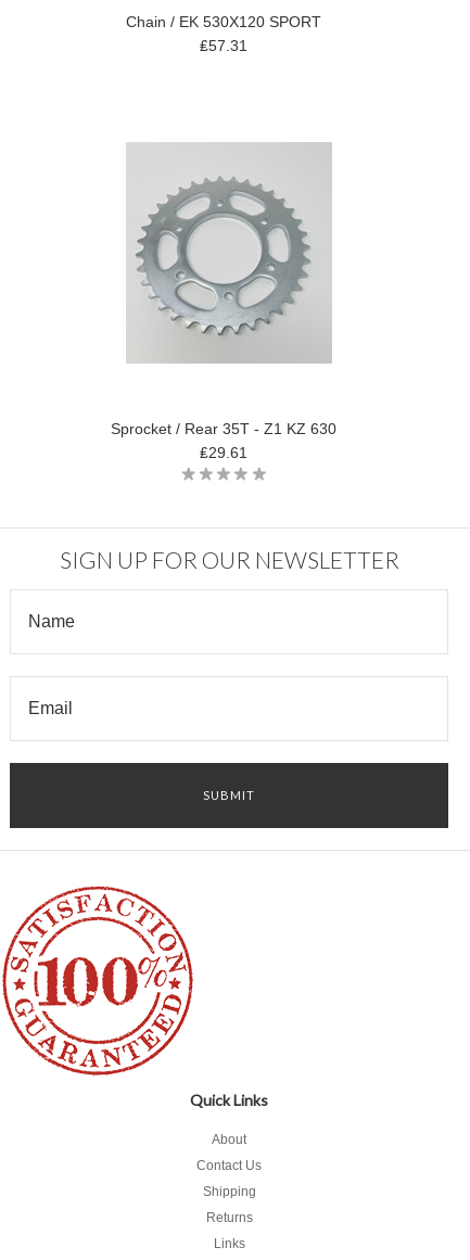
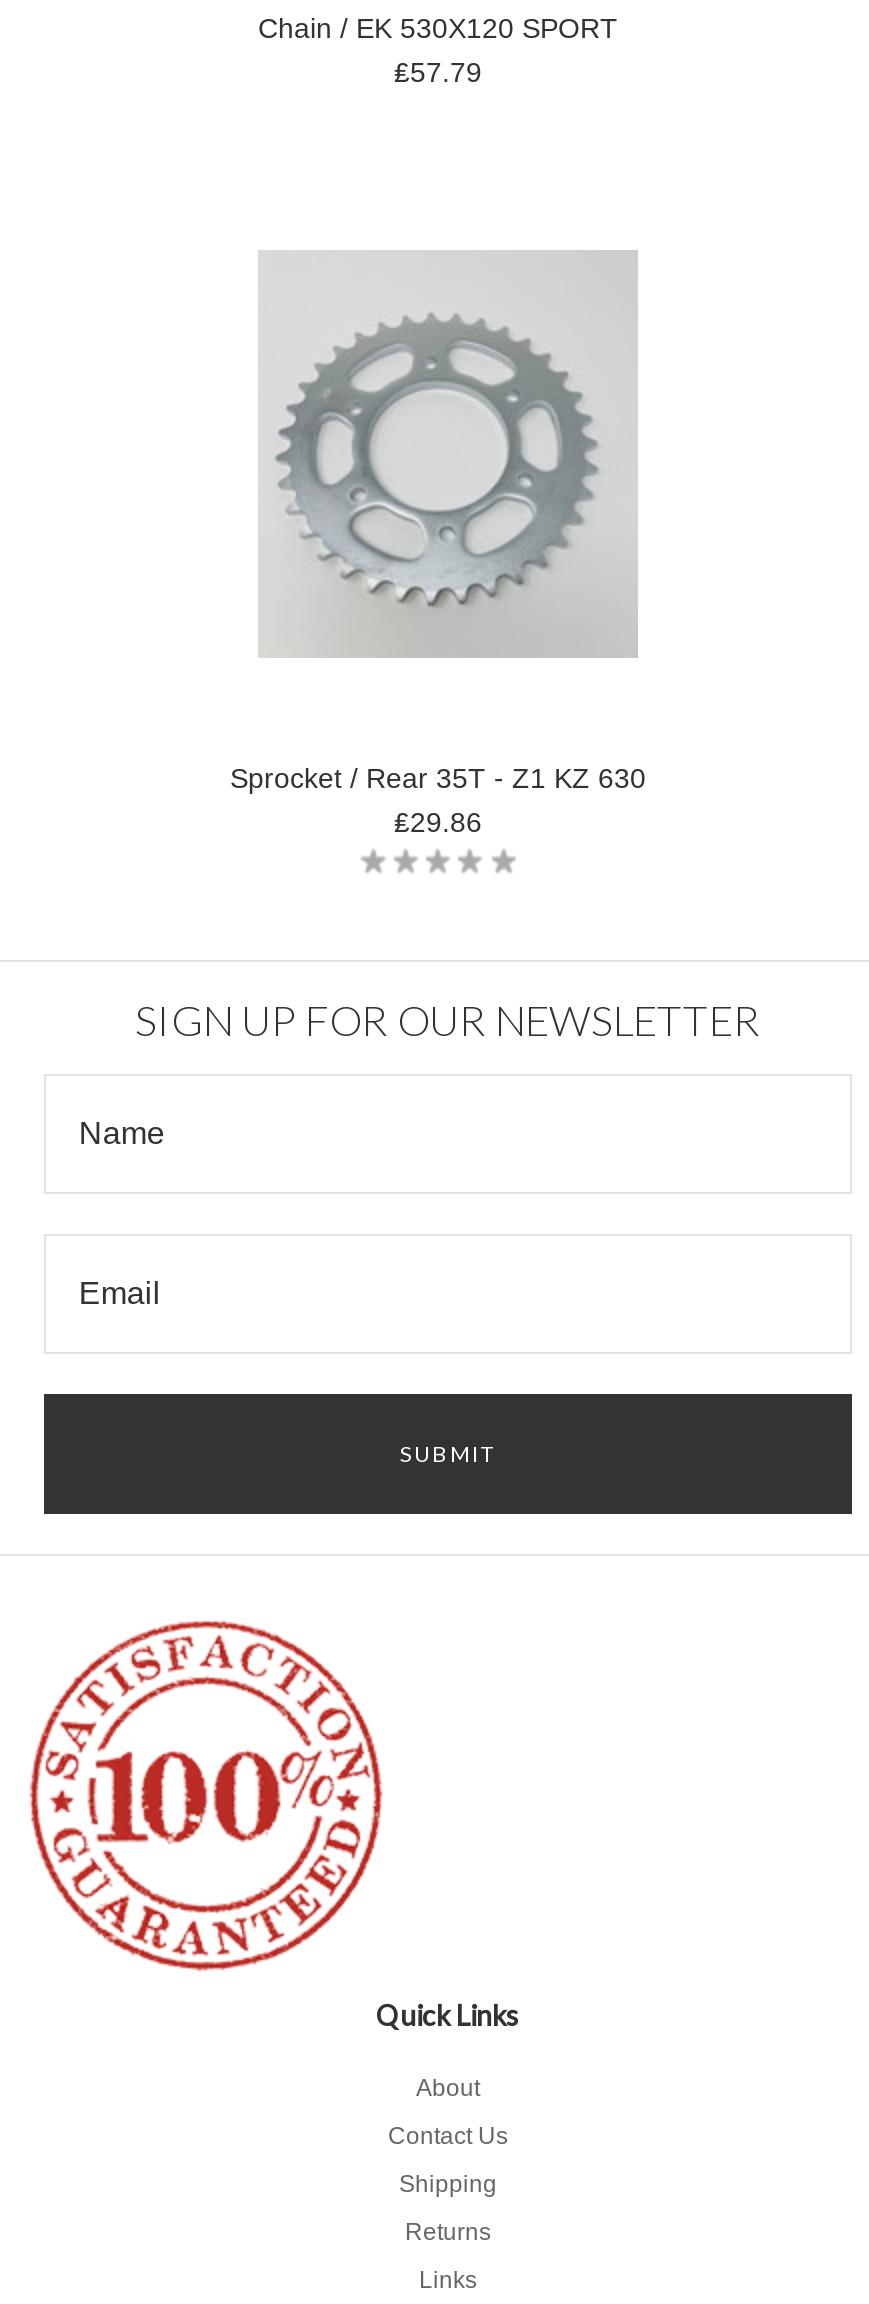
- ₤57.31
+ ₤57.79

- ₤29.61
+ ₤29.86
